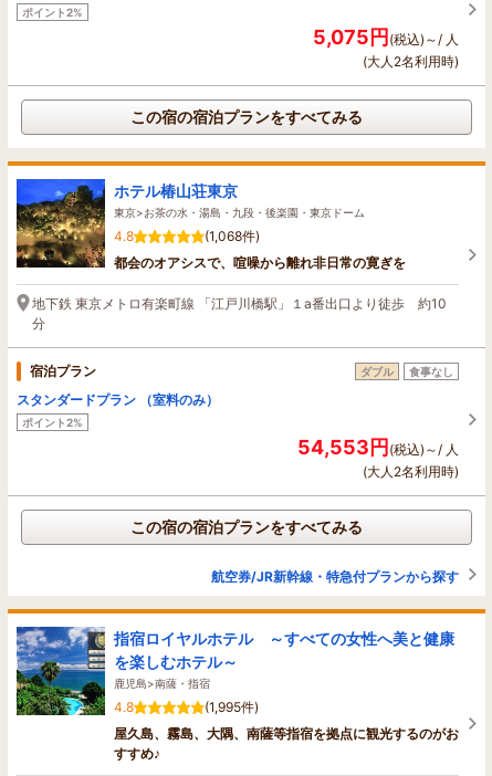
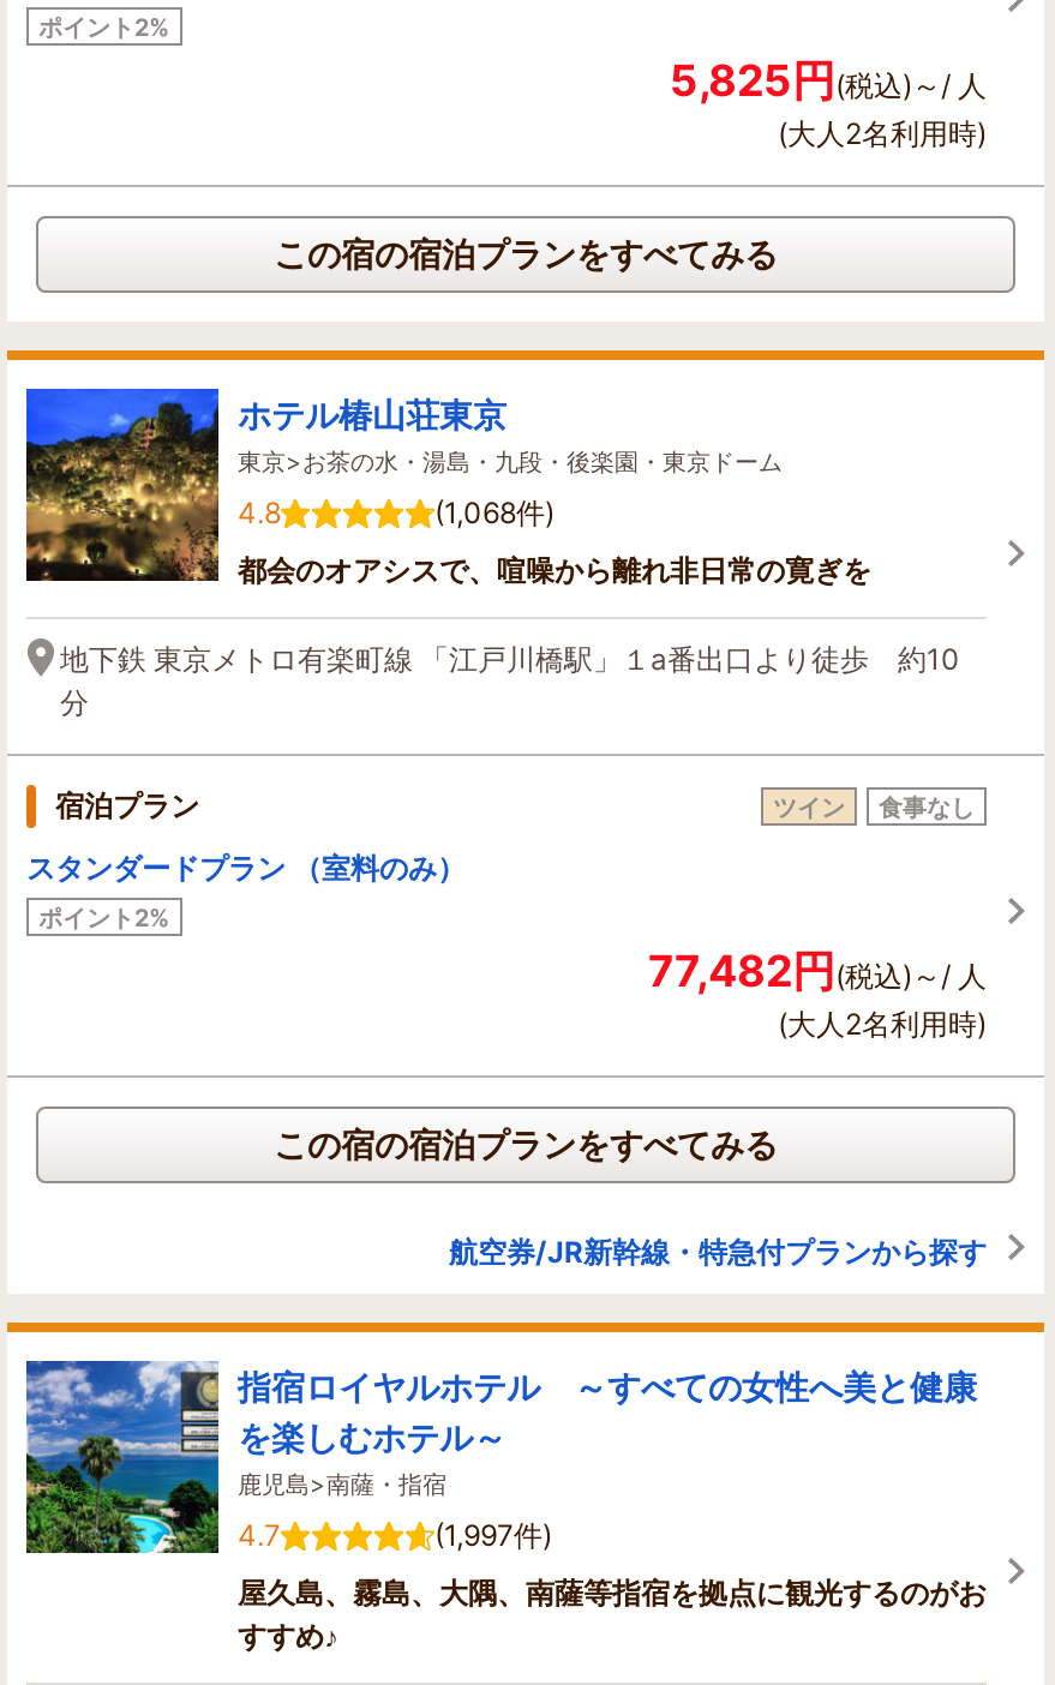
- 5,075円(税込)～/ 人
+ 5,825円(税込)～/ 人

- ダブル
+ ツイン

- 54,553円(税込)～/ 人
+ 77,482円(税込)～/ 人

- 4.8
+ 4.7

- (1,995件)
+ (1,997件)
